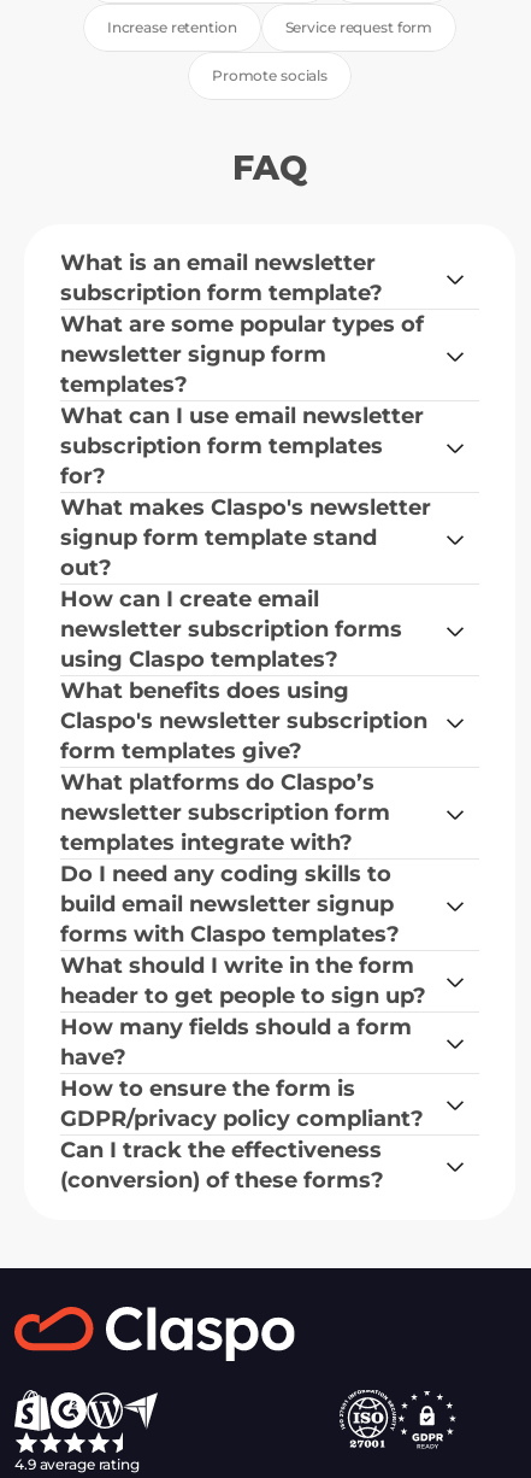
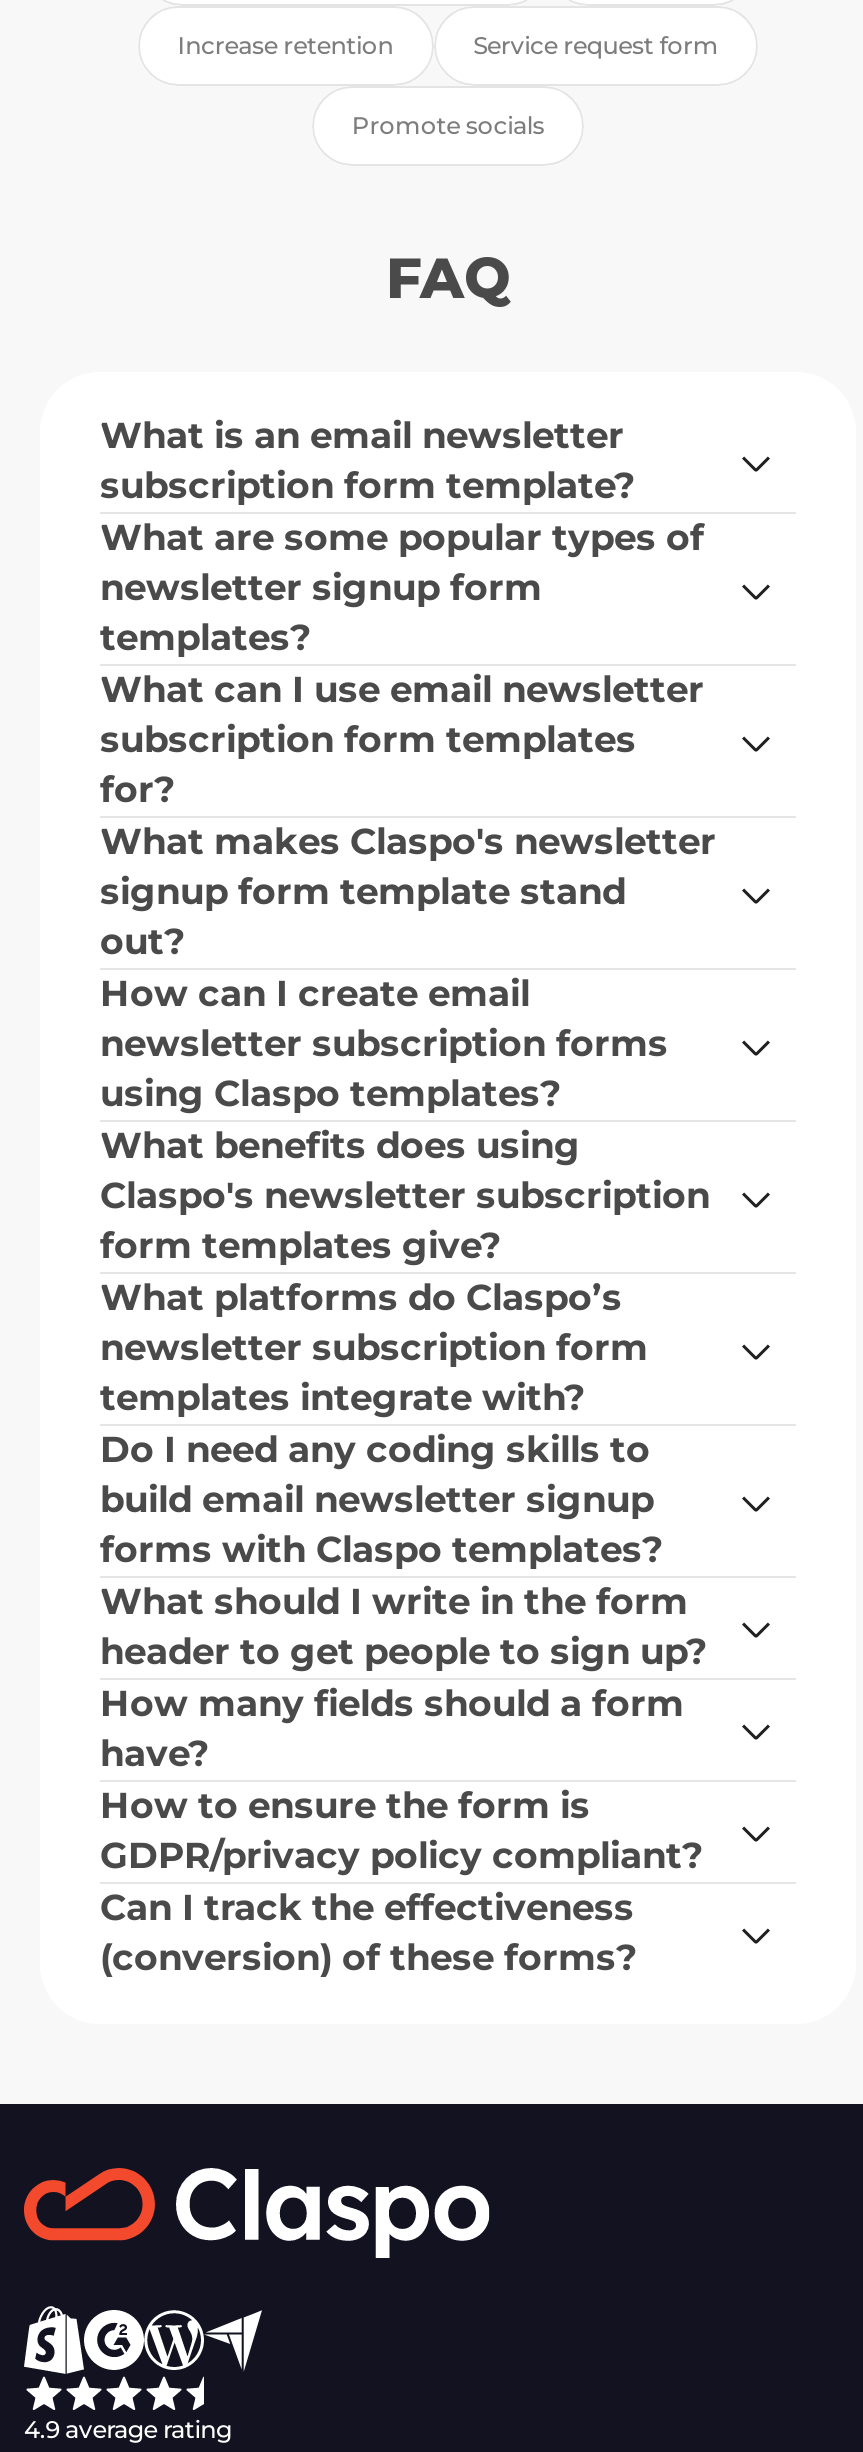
- [image]
